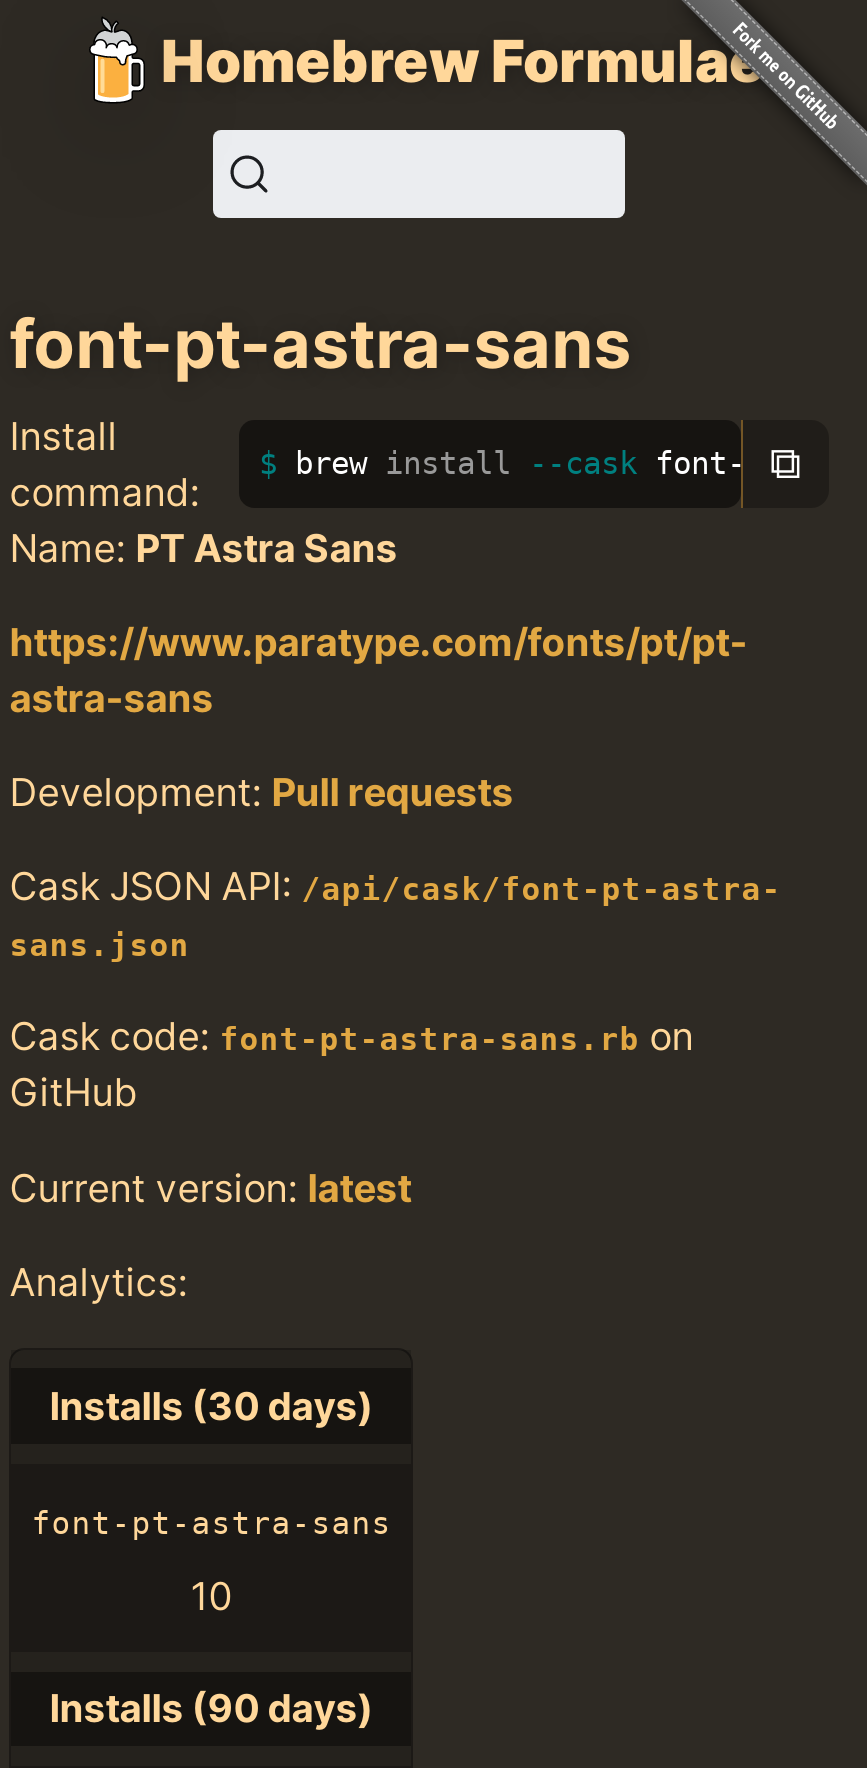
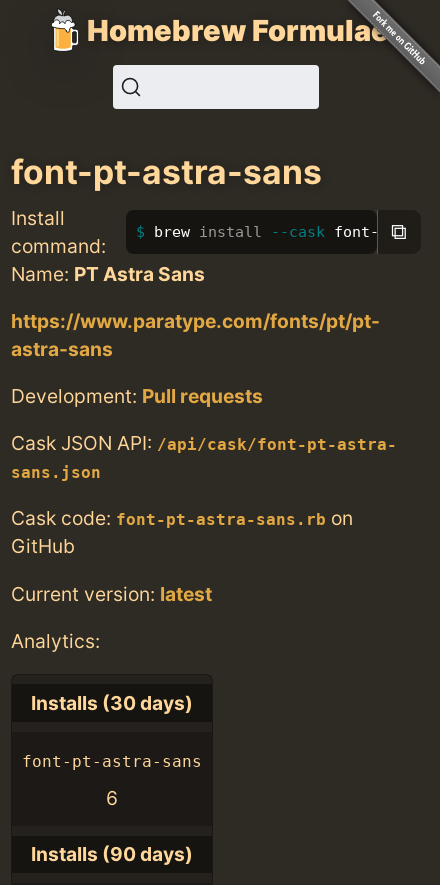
- 10
+ 6
